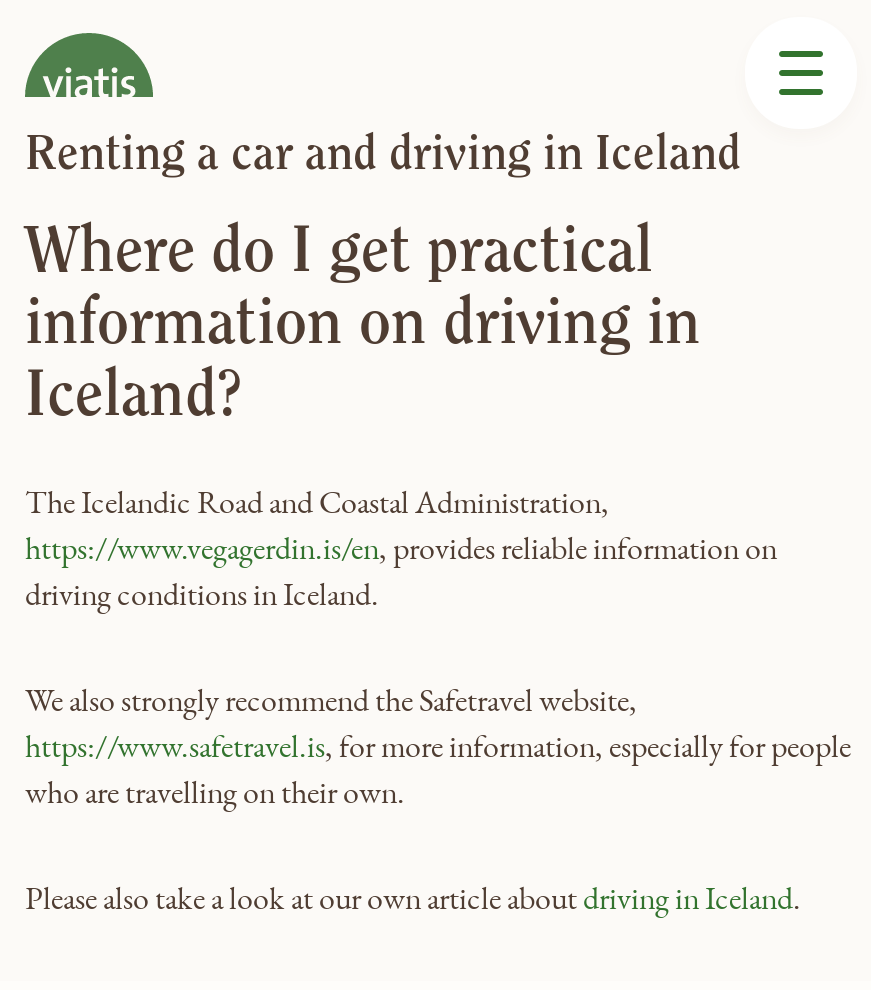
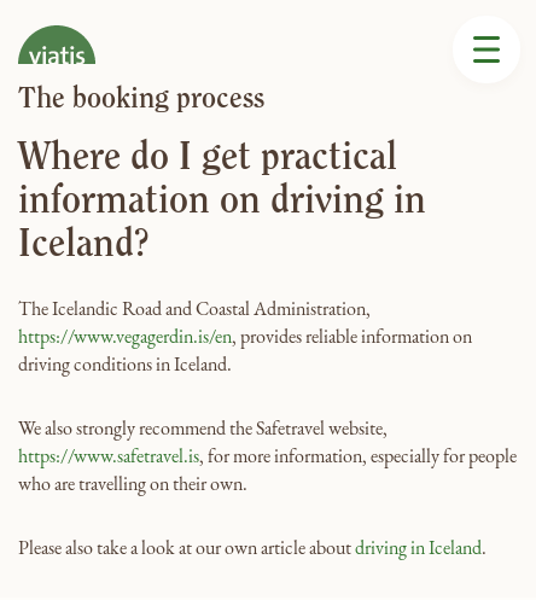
- Renting a car and driving in Iceland
+ The booking process
